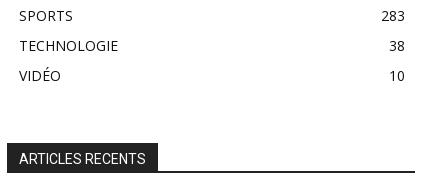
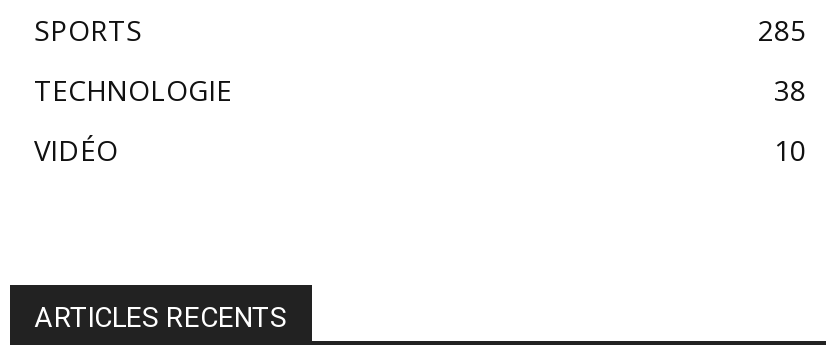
- 283
+ 285
